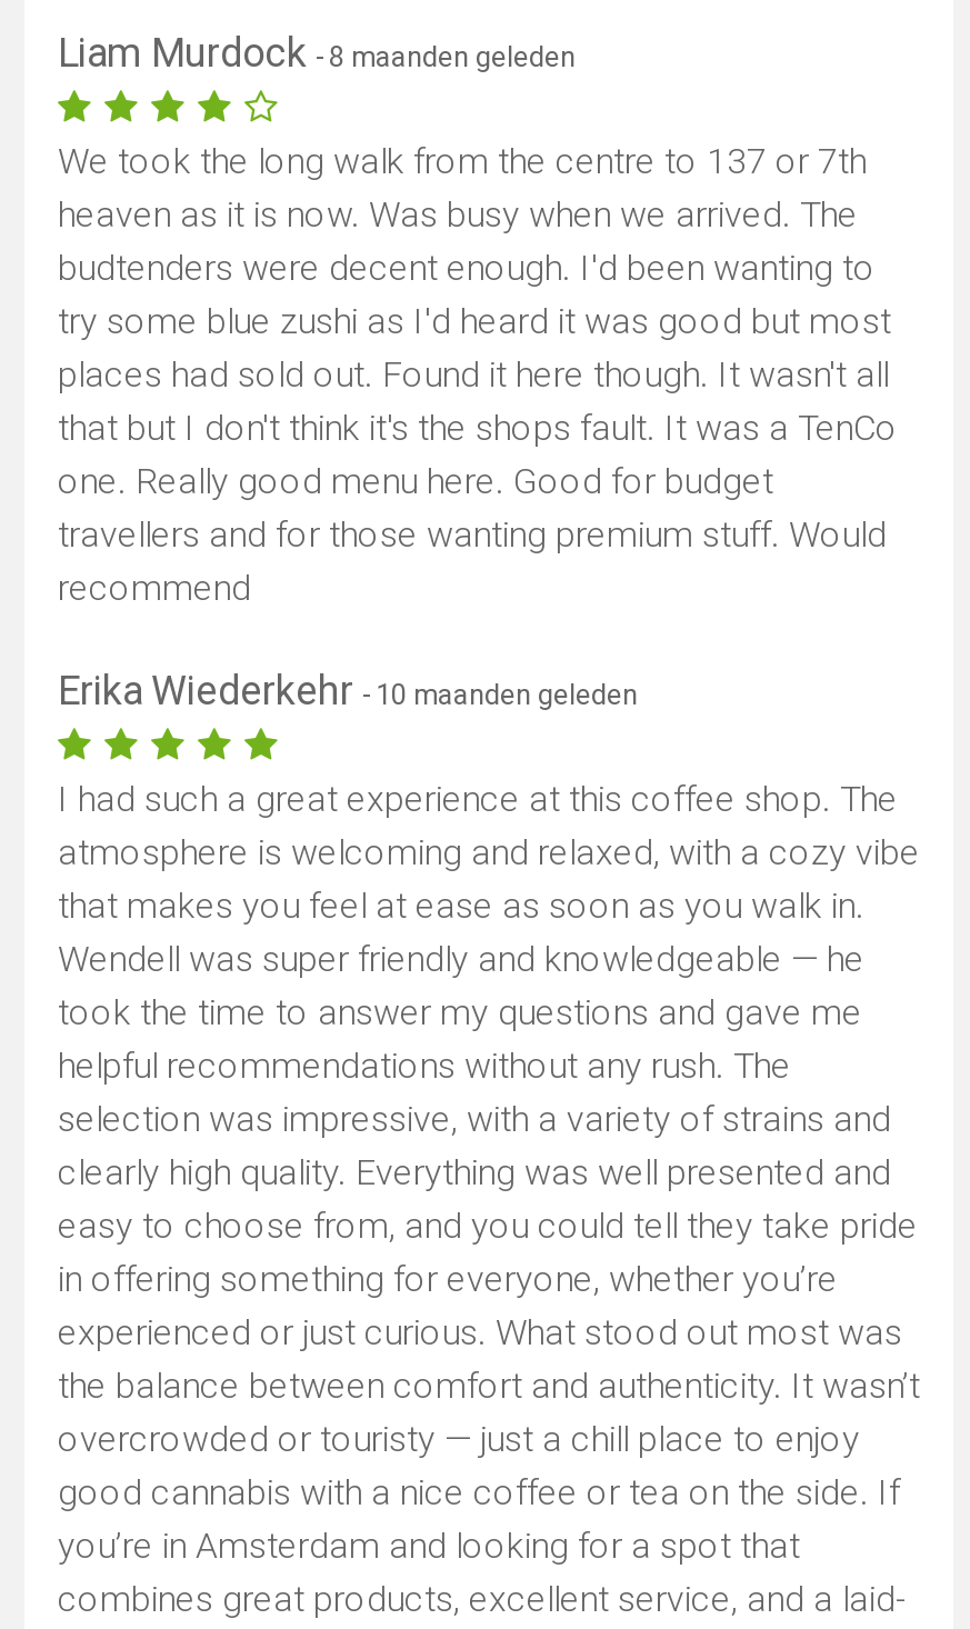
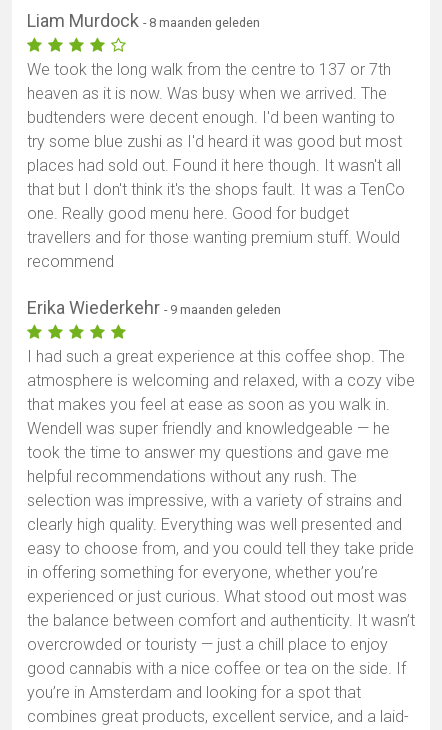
- Erika Wiederkehr - 10 maanden geleden
+ Erika Wiederkehr - 9 maanden geleden
